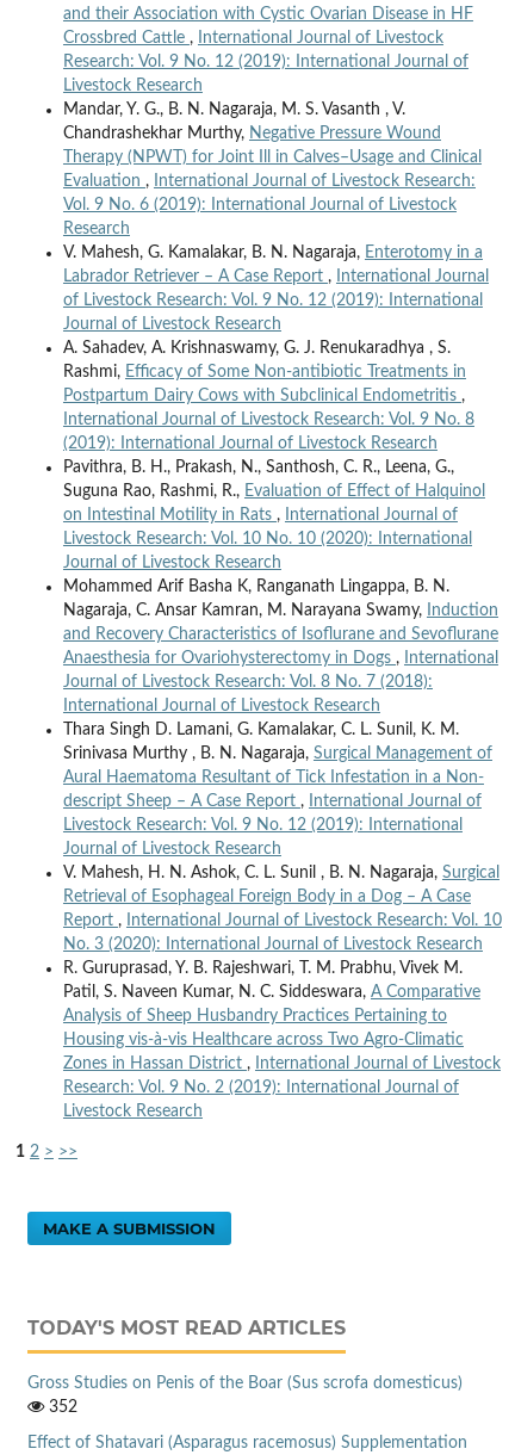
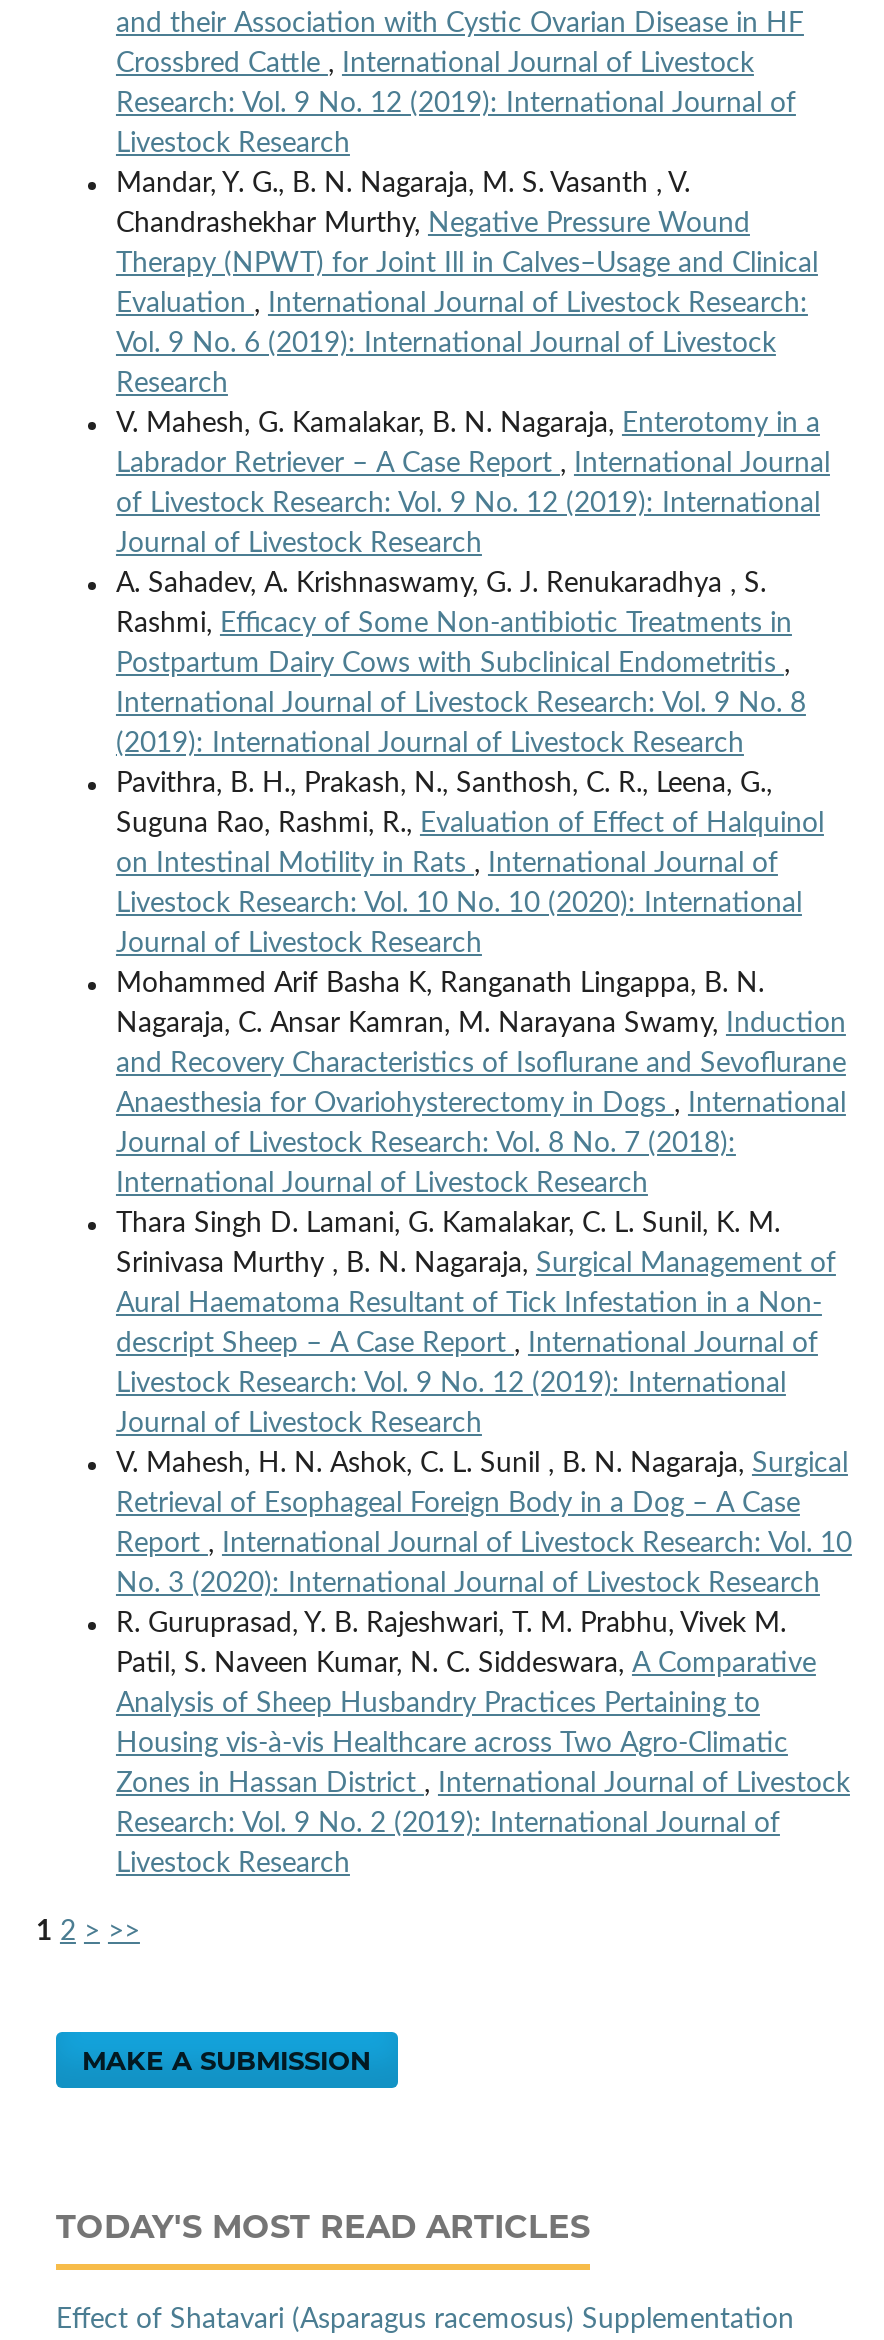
- Gross Studies on Penis of the Boar (Sus scrofa domesticus)
- 352
